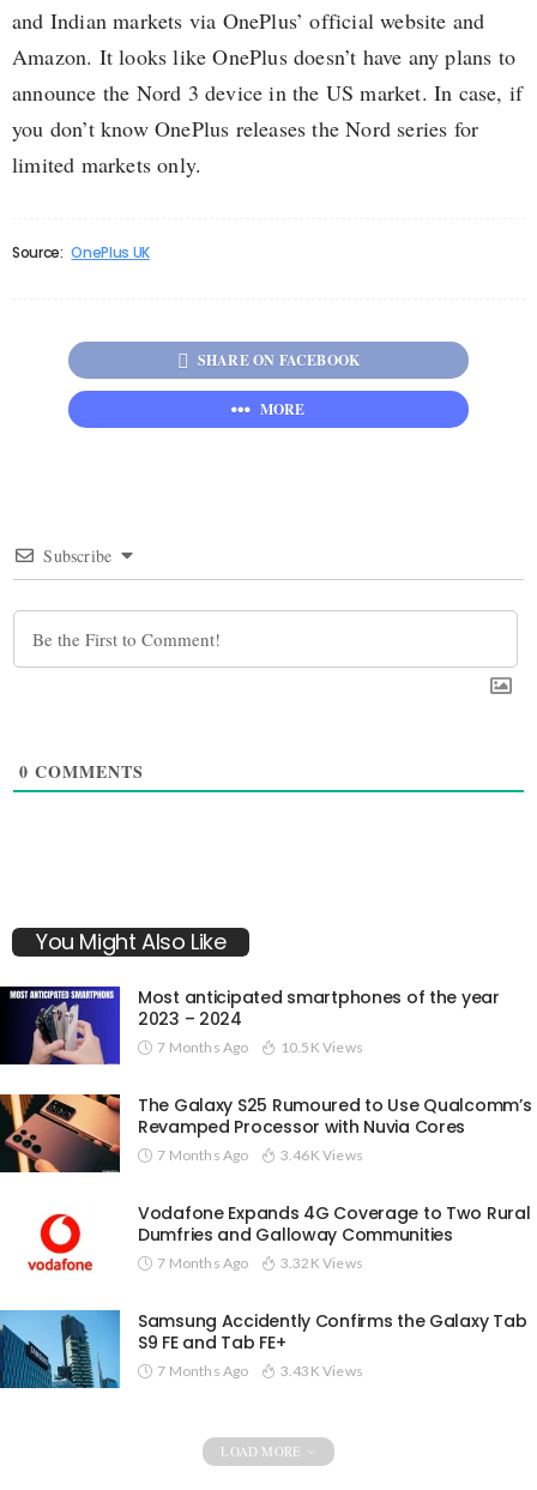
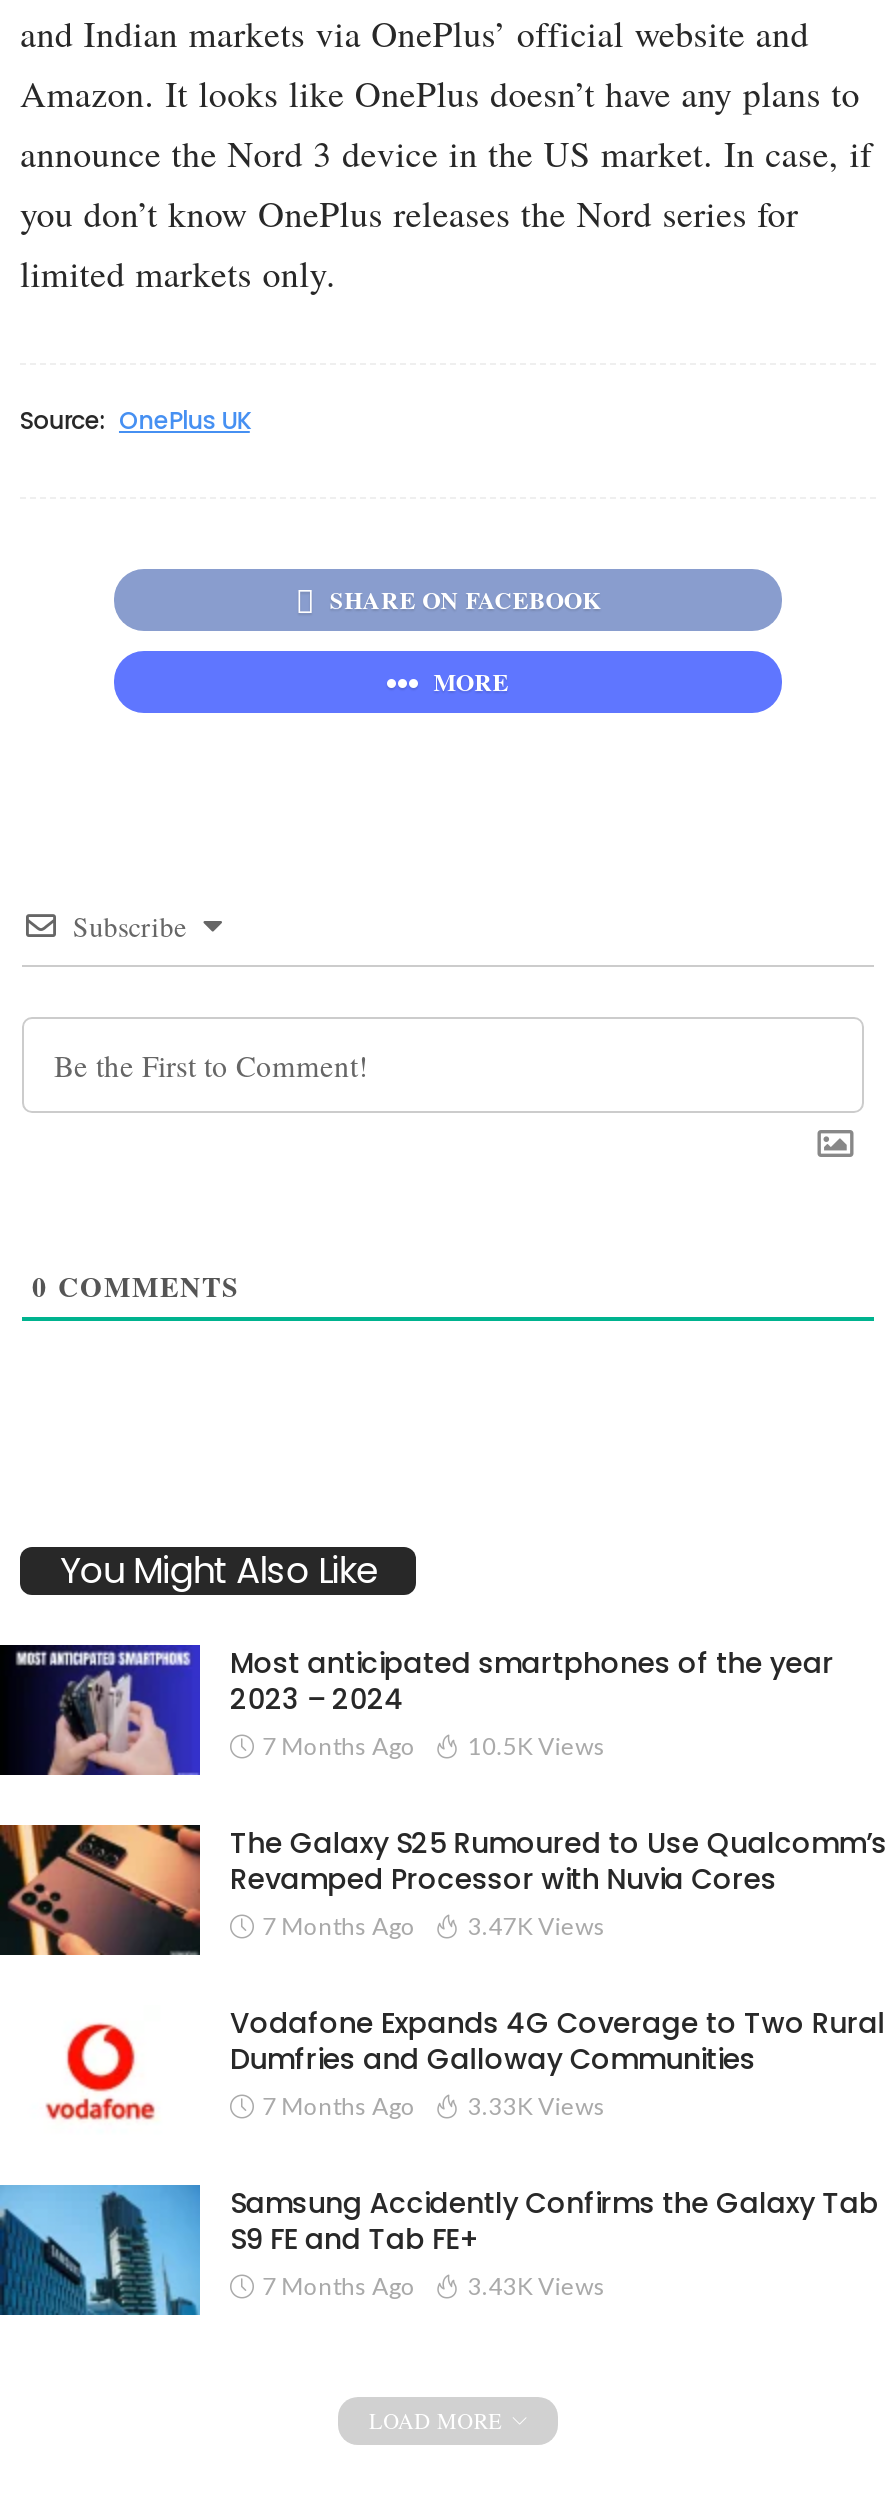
- 7 Months Ago 3.46K Views
+ 7 Months Ago 3.47K Views

- 7 Months Ago 3.32K Views
+ 7 Months Ago 3.33K Views
